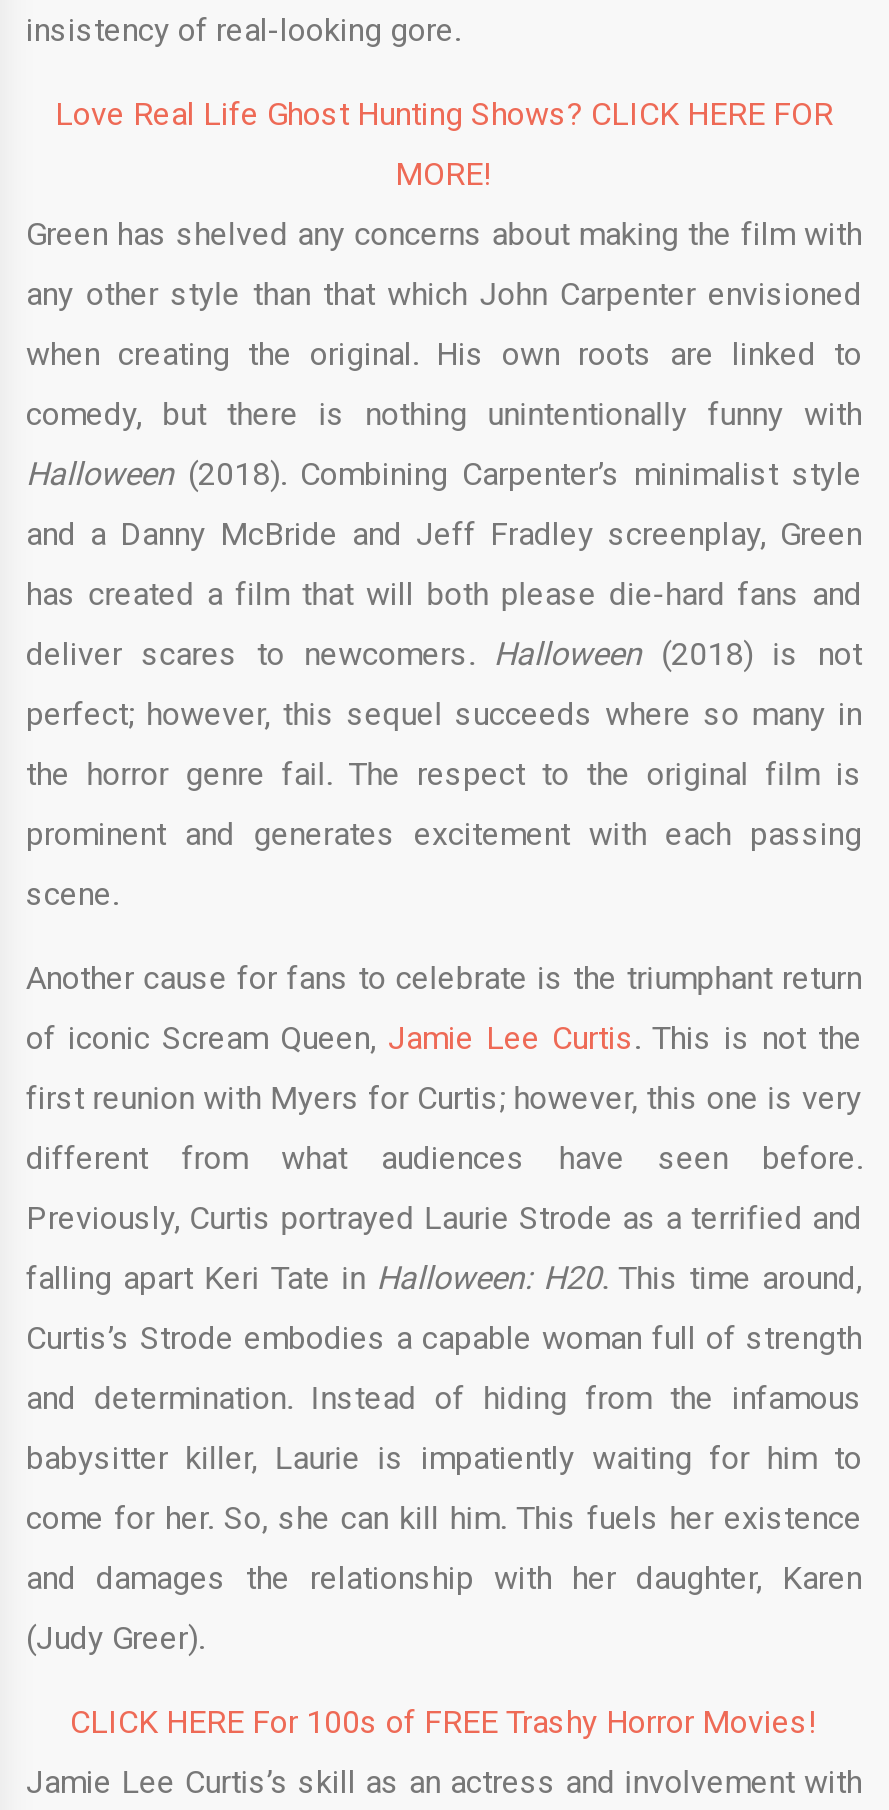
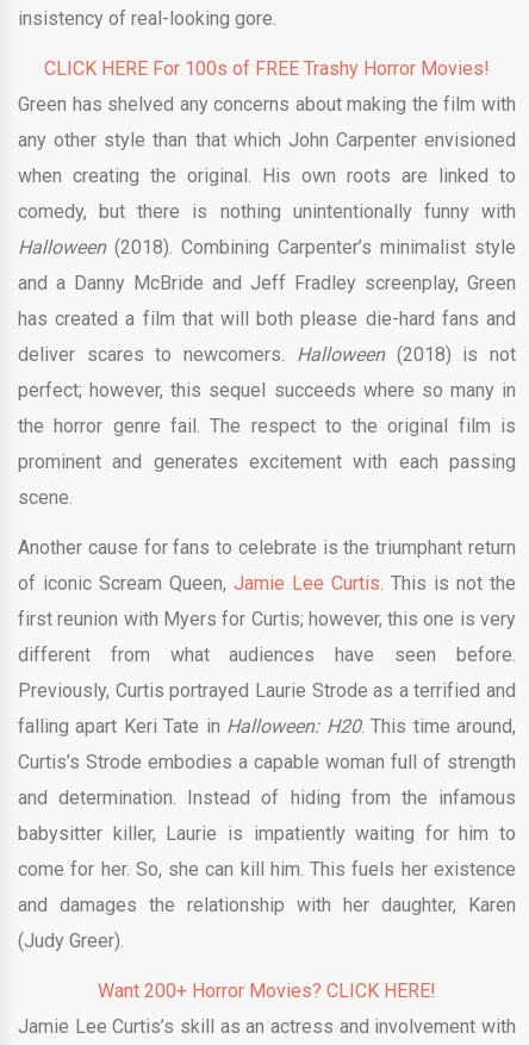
- Love Real Life Ghost Hunting Shows? CLICK HERE FOR
- MORE!

+ Want 200+ Horror Movies? CLICK HERE!

moved up: CLICK HERE For 100s of FREE Trashy Horror Movies!
